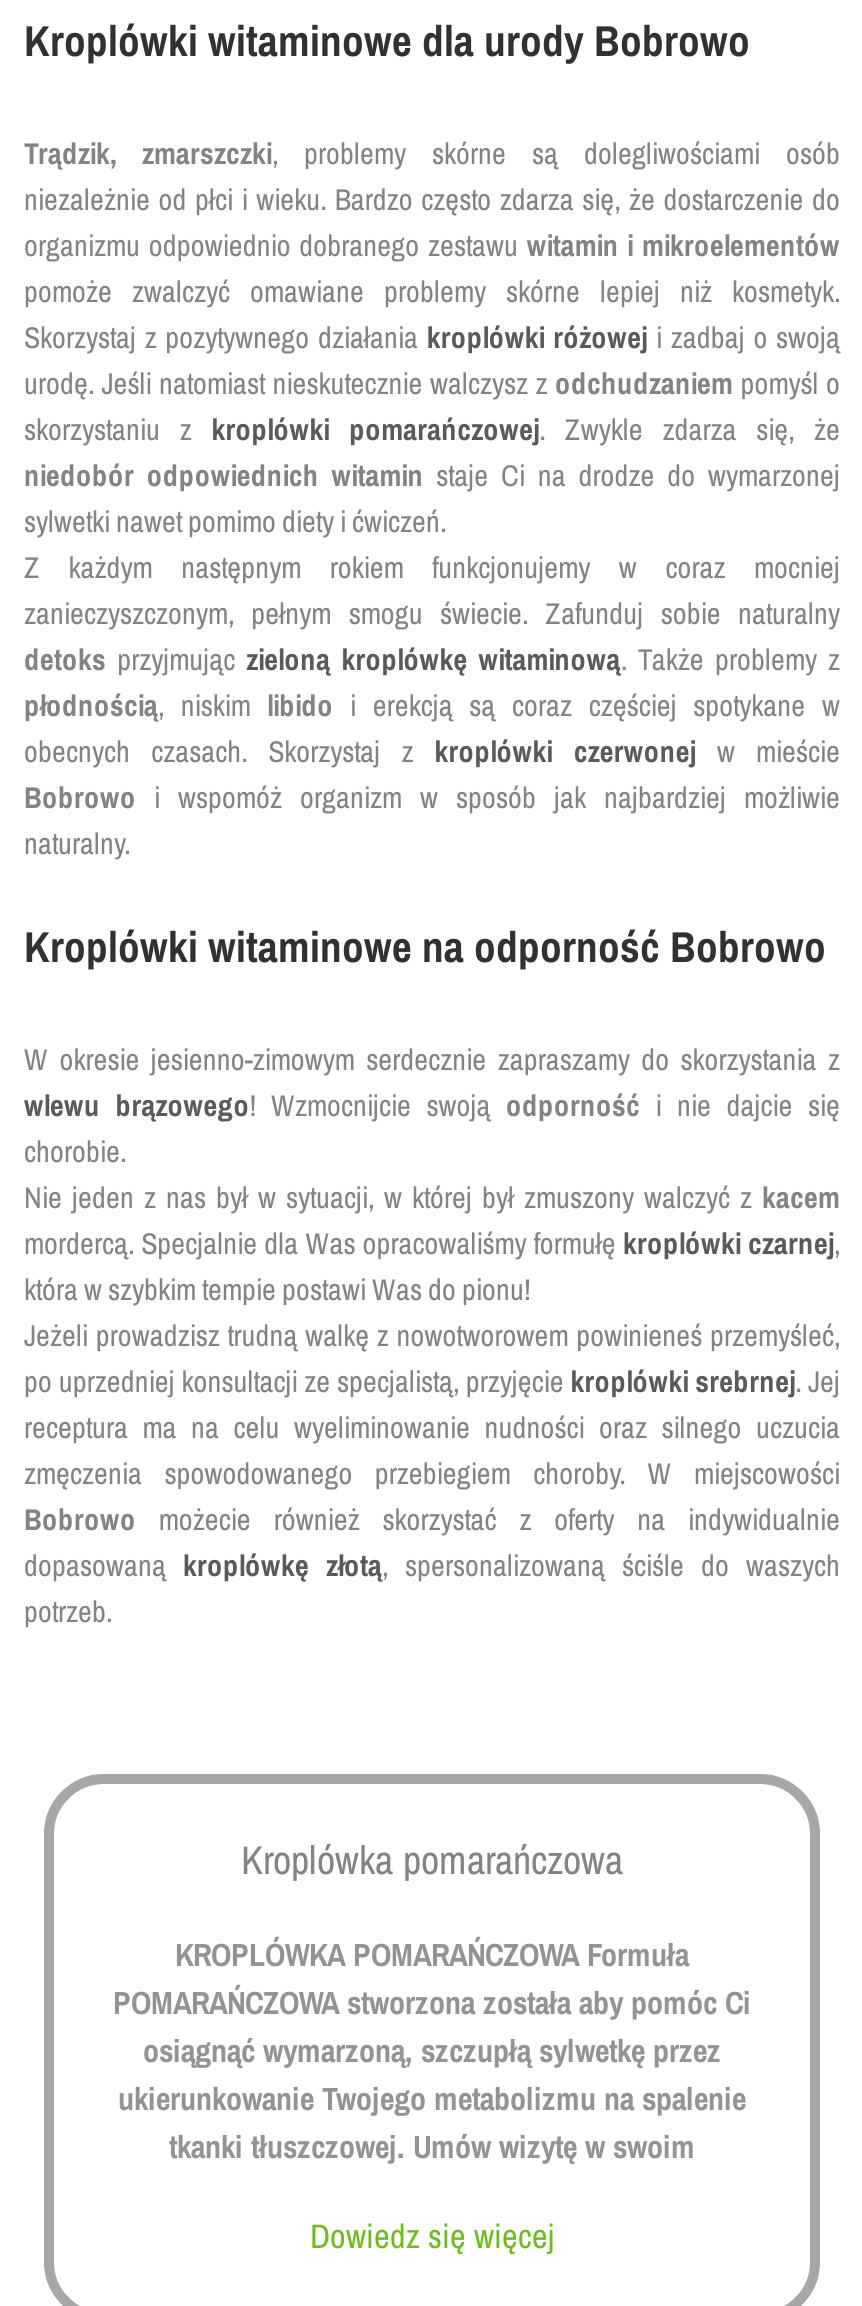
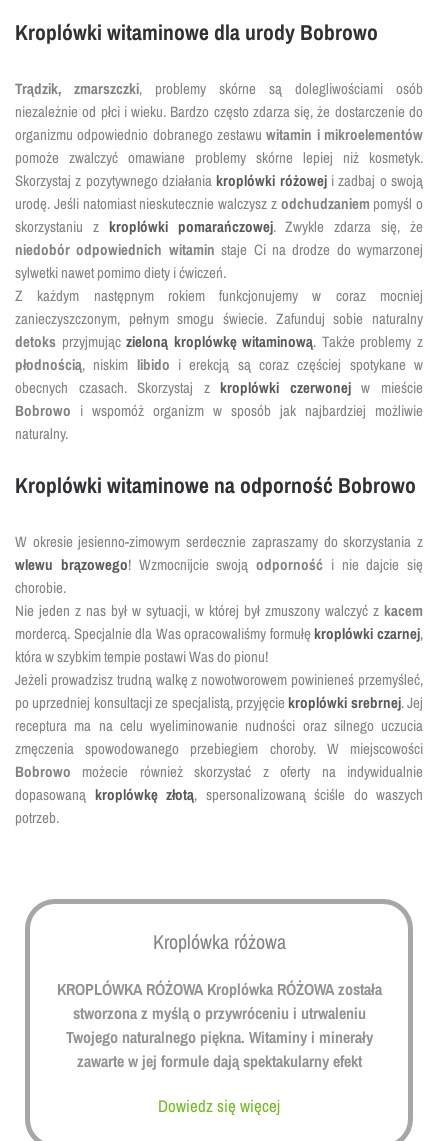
- Kroplówka pomarańczowa
+ Kroplówka różowa

- KROPLÓWKA POMARAŃCZOWA Formuła
- POMARAŃCZOWA stworzona została aby pomóc Ci
- osiągnąć wymarzoną, szczupłą sylwetkę przez
- ukierunkowanie Twojego metabolizmu na spalenie
- tkanki tłuszczowej. Umów wizytę w swoim
+ KROPLÓWKA RÓŻOWA Kroplówka RÓŻOWA została
+ stworzona z myślą o przywróceniu i utrwaleniu
+ Twojego naturalnego piękna. Witaminy i minerały
+ zawarte w jej formule dają spektakularny efekt
